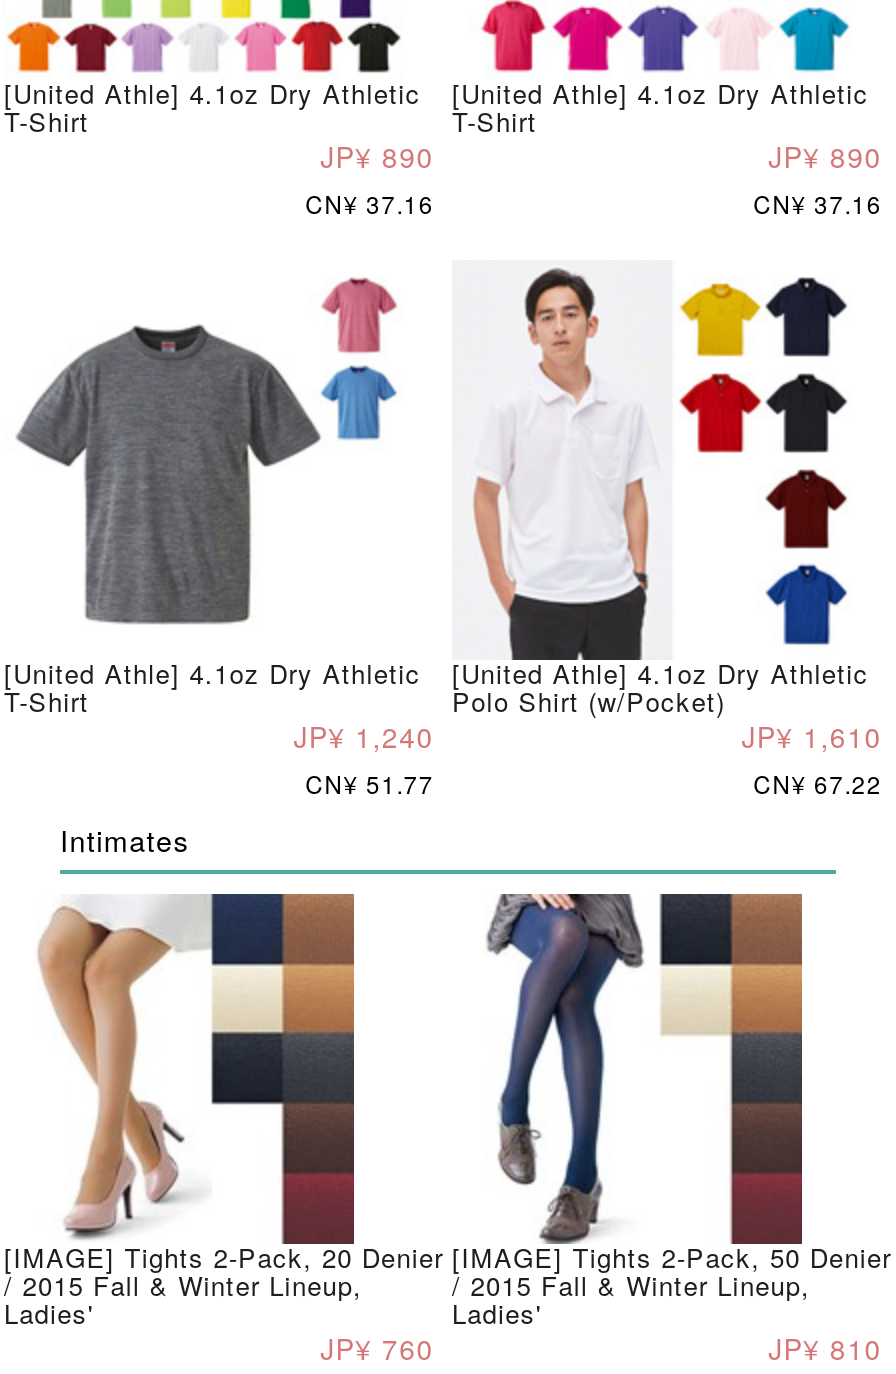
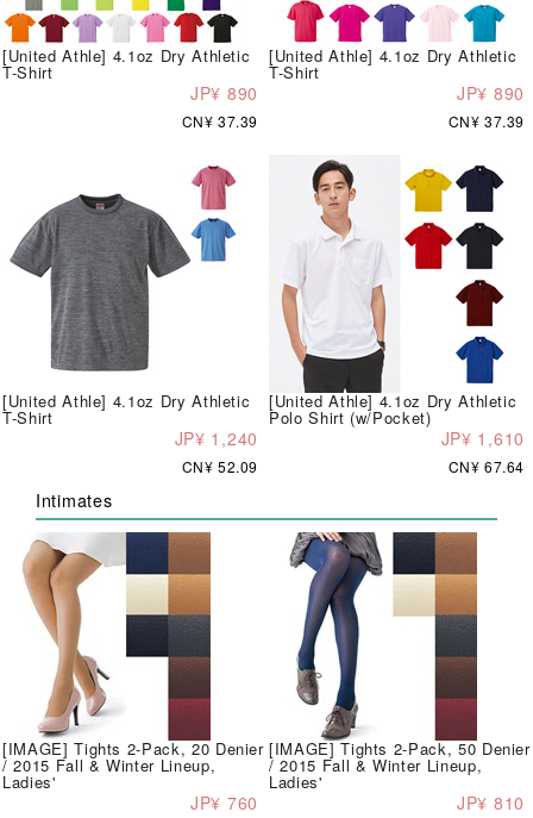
- CN¥ 37.16
+ CN¥ 37.39

- CN¥ 37.16
+ CN¥ 37.39

- CN¥ 51.77
+ CN¥ 52.09

- CN¥ 67.22
+ CN¥ 67.64
